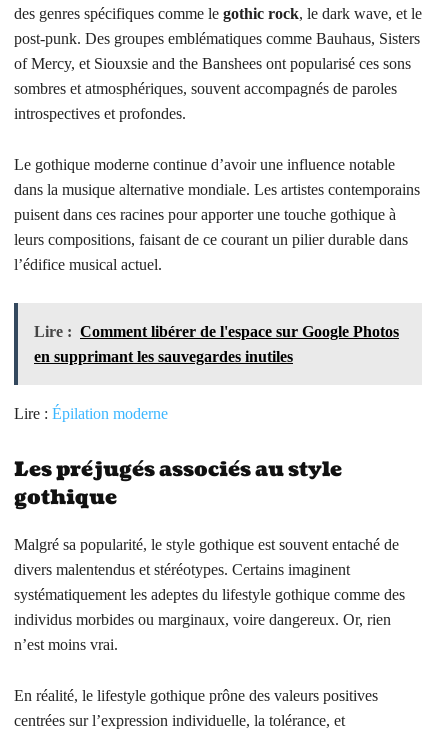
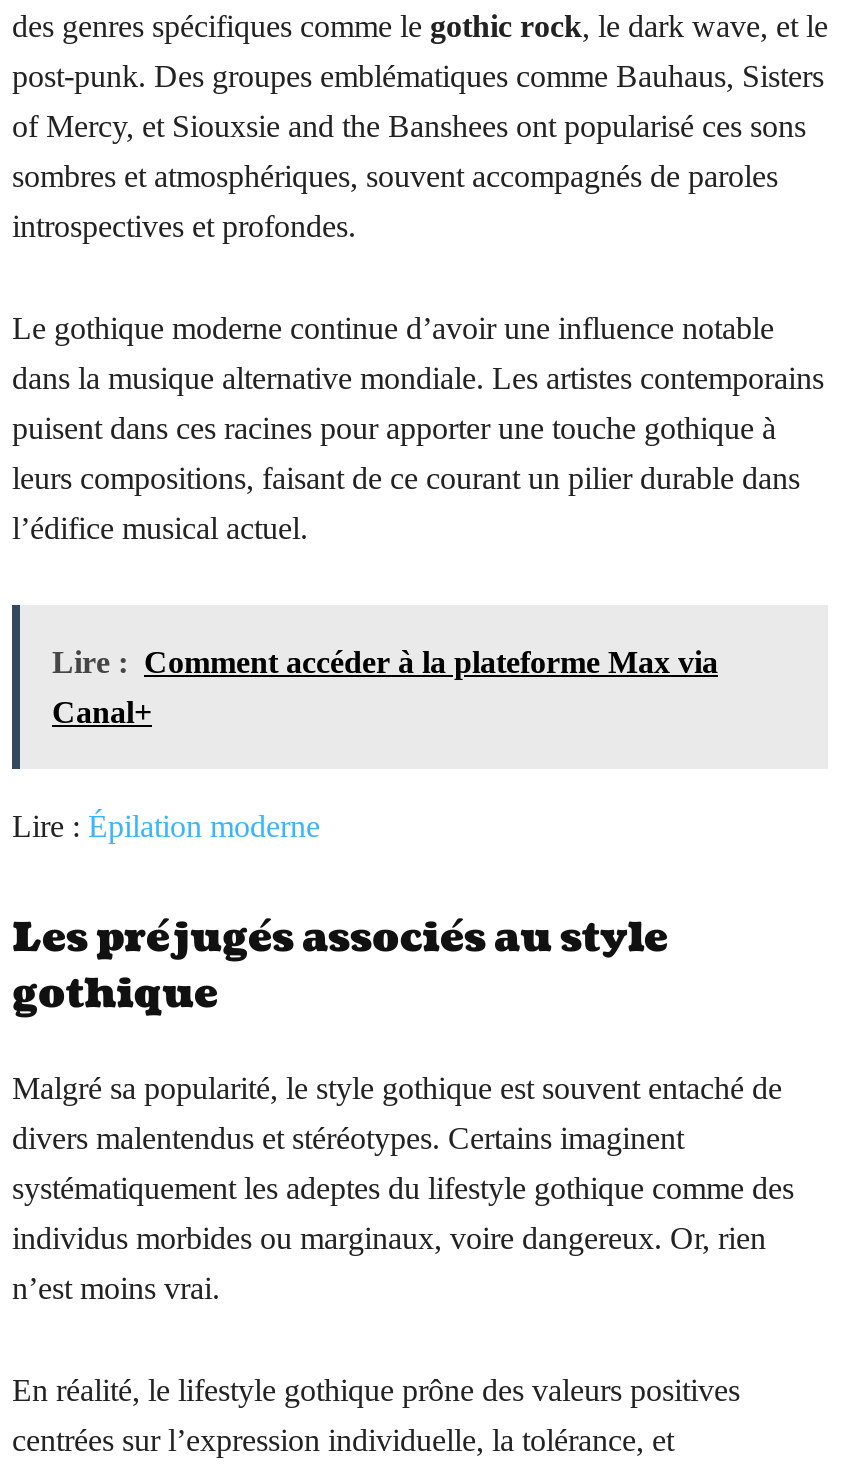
- Lire : Comment libérer de l'espace sur Google Photos
+ Lire : Comment accéder à la plateforme Max via

- en supprimant les sauvegardes inutiles
+ Canal+
